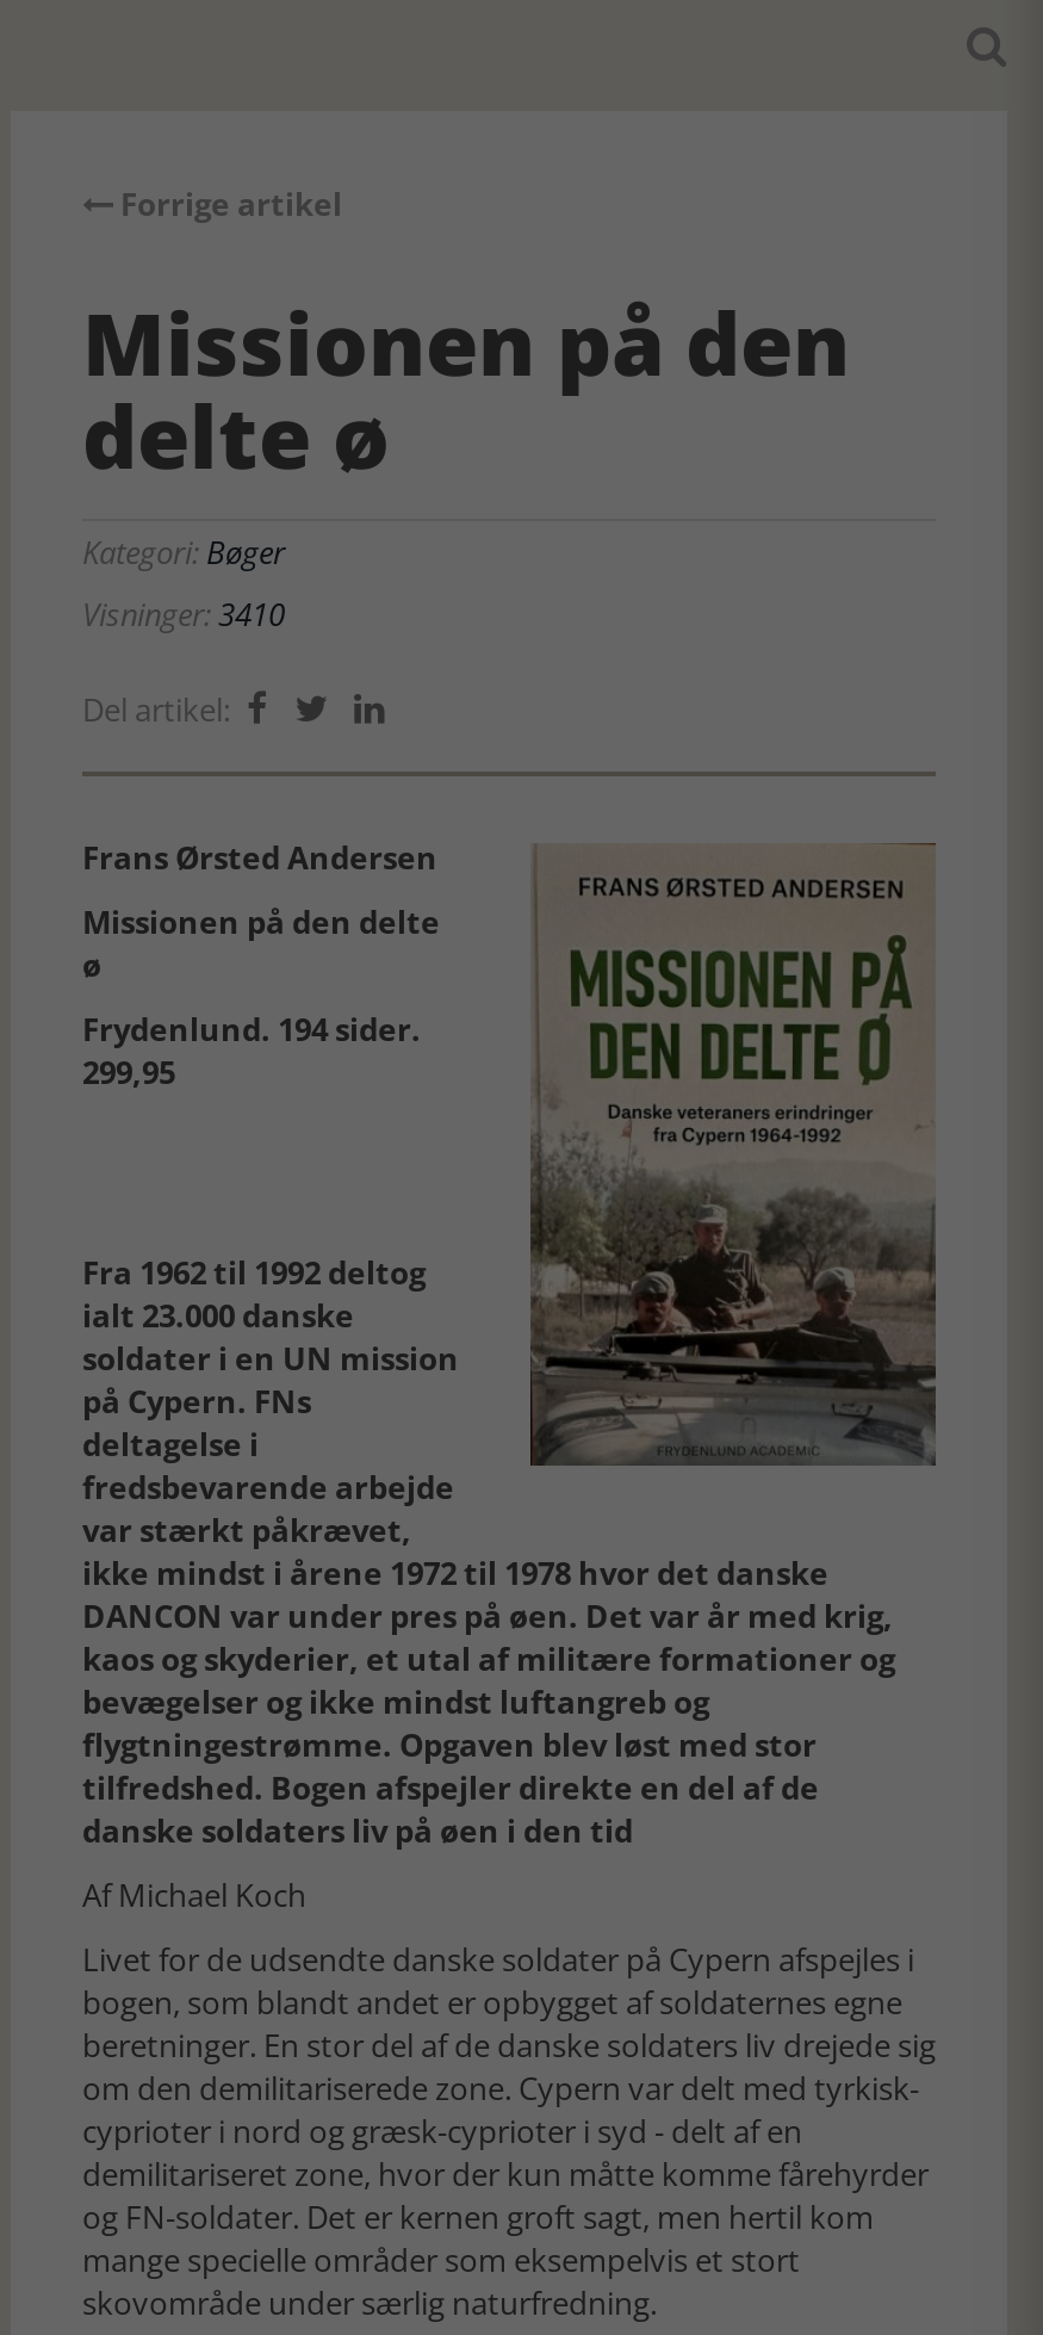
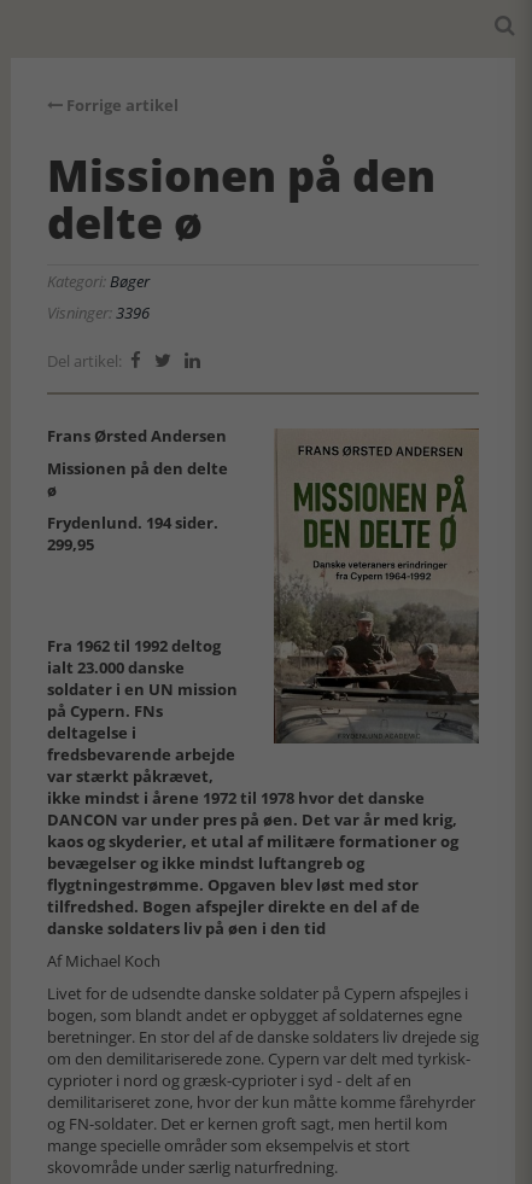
- Visninger: 3410
+ Visninger: 3396
